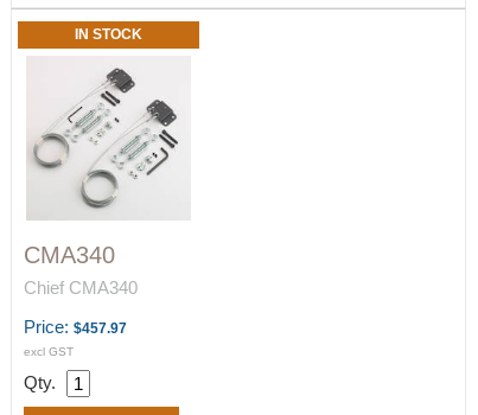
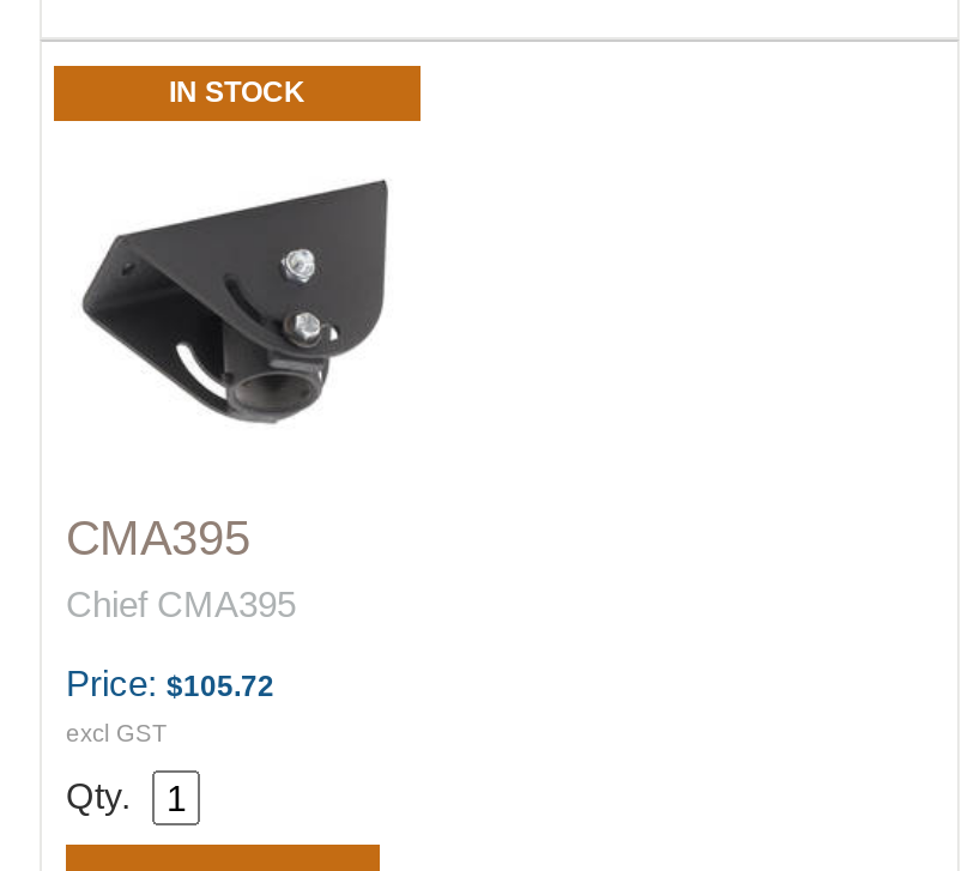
- [image]
- CMA340
- Chief CMA340
+ [image]
+ CMA395
+ Chief CMA395

- Price: $457.97
+ Price: $105.72
